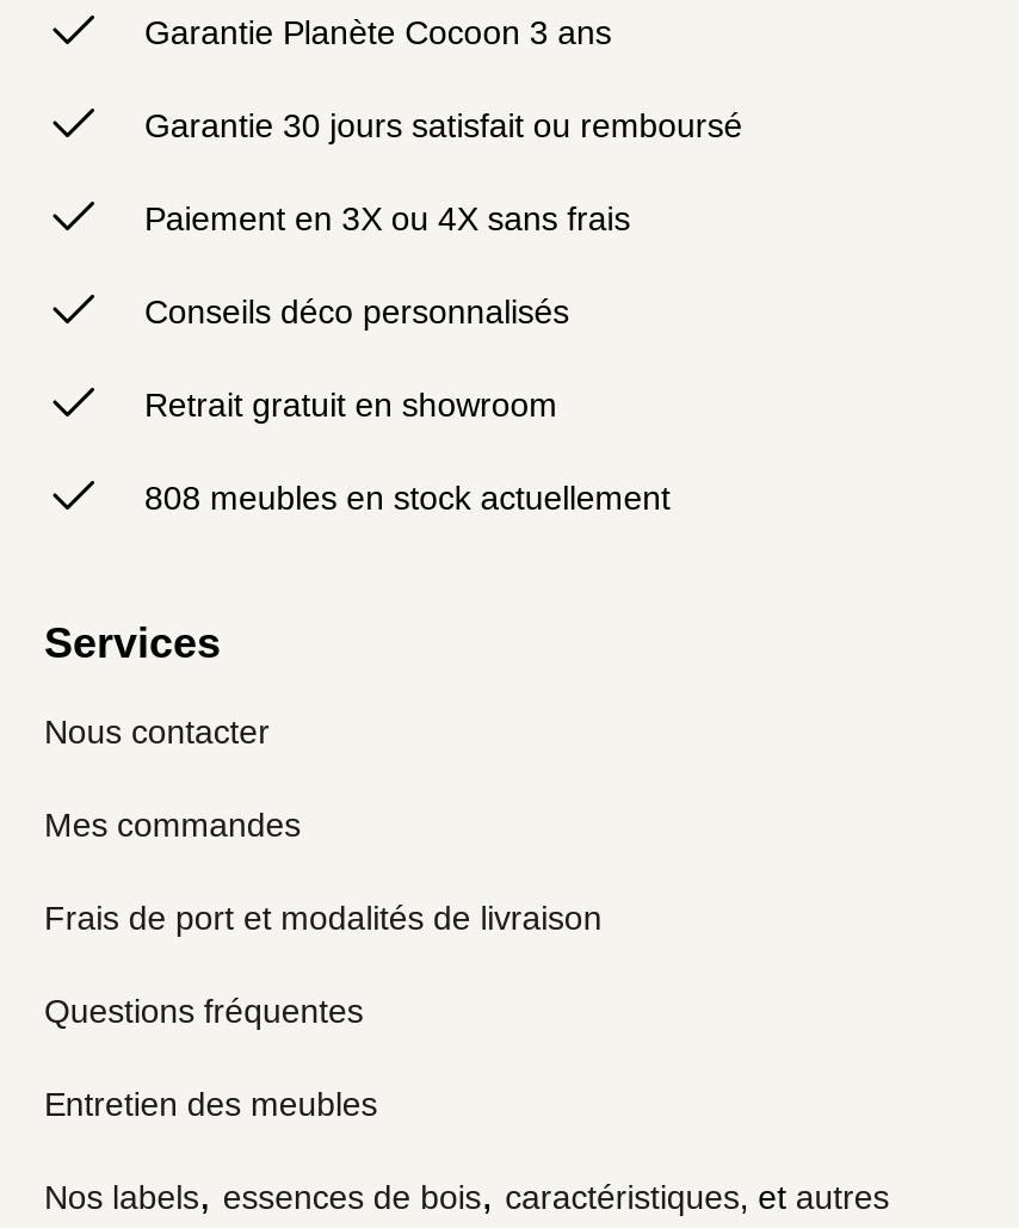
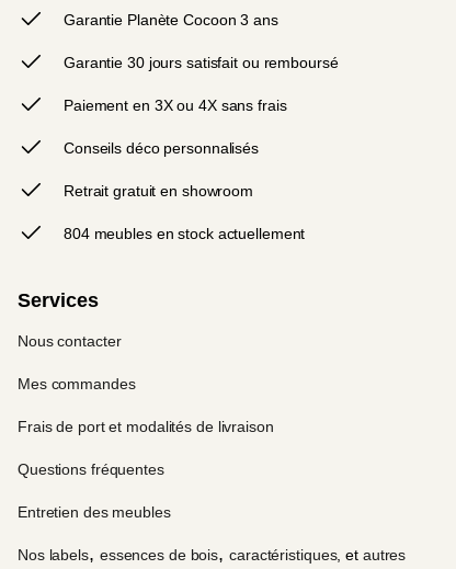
- 808 meubles en stock actuellement
+ 804 meubles en stock actuellement
